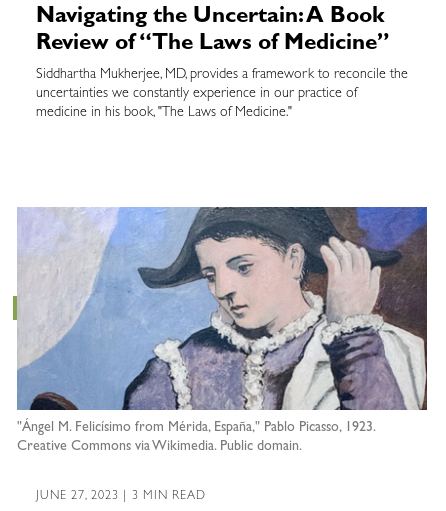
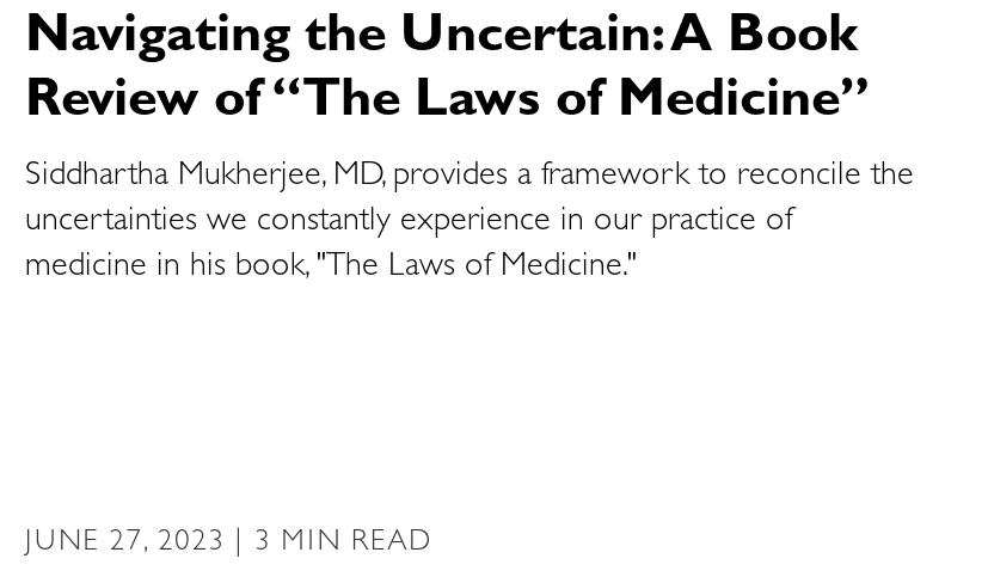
- [image]
- "Ángel M. Felicísimo from Mérida, España," Pablo Picasso, 1923.
- Creative Commons via Wikimedia. Public domain.
